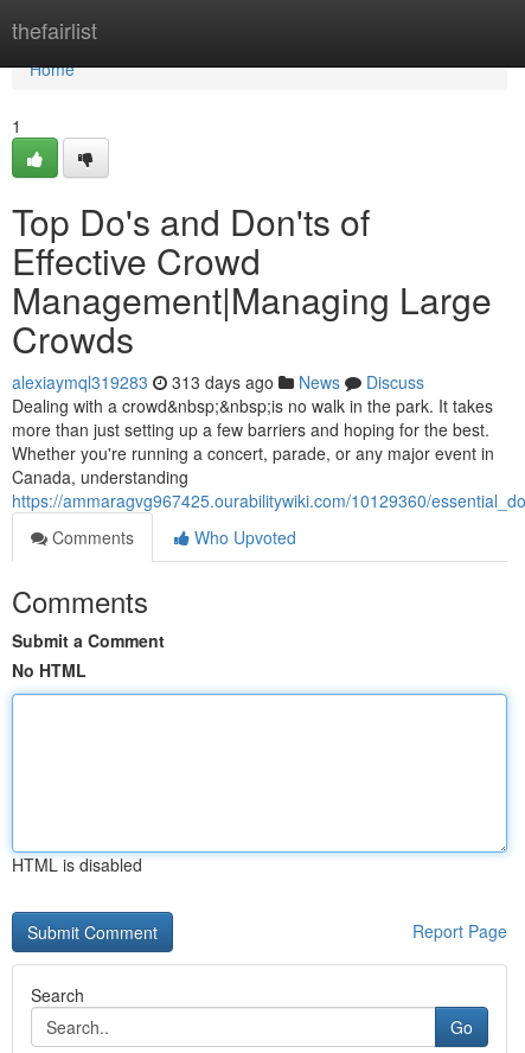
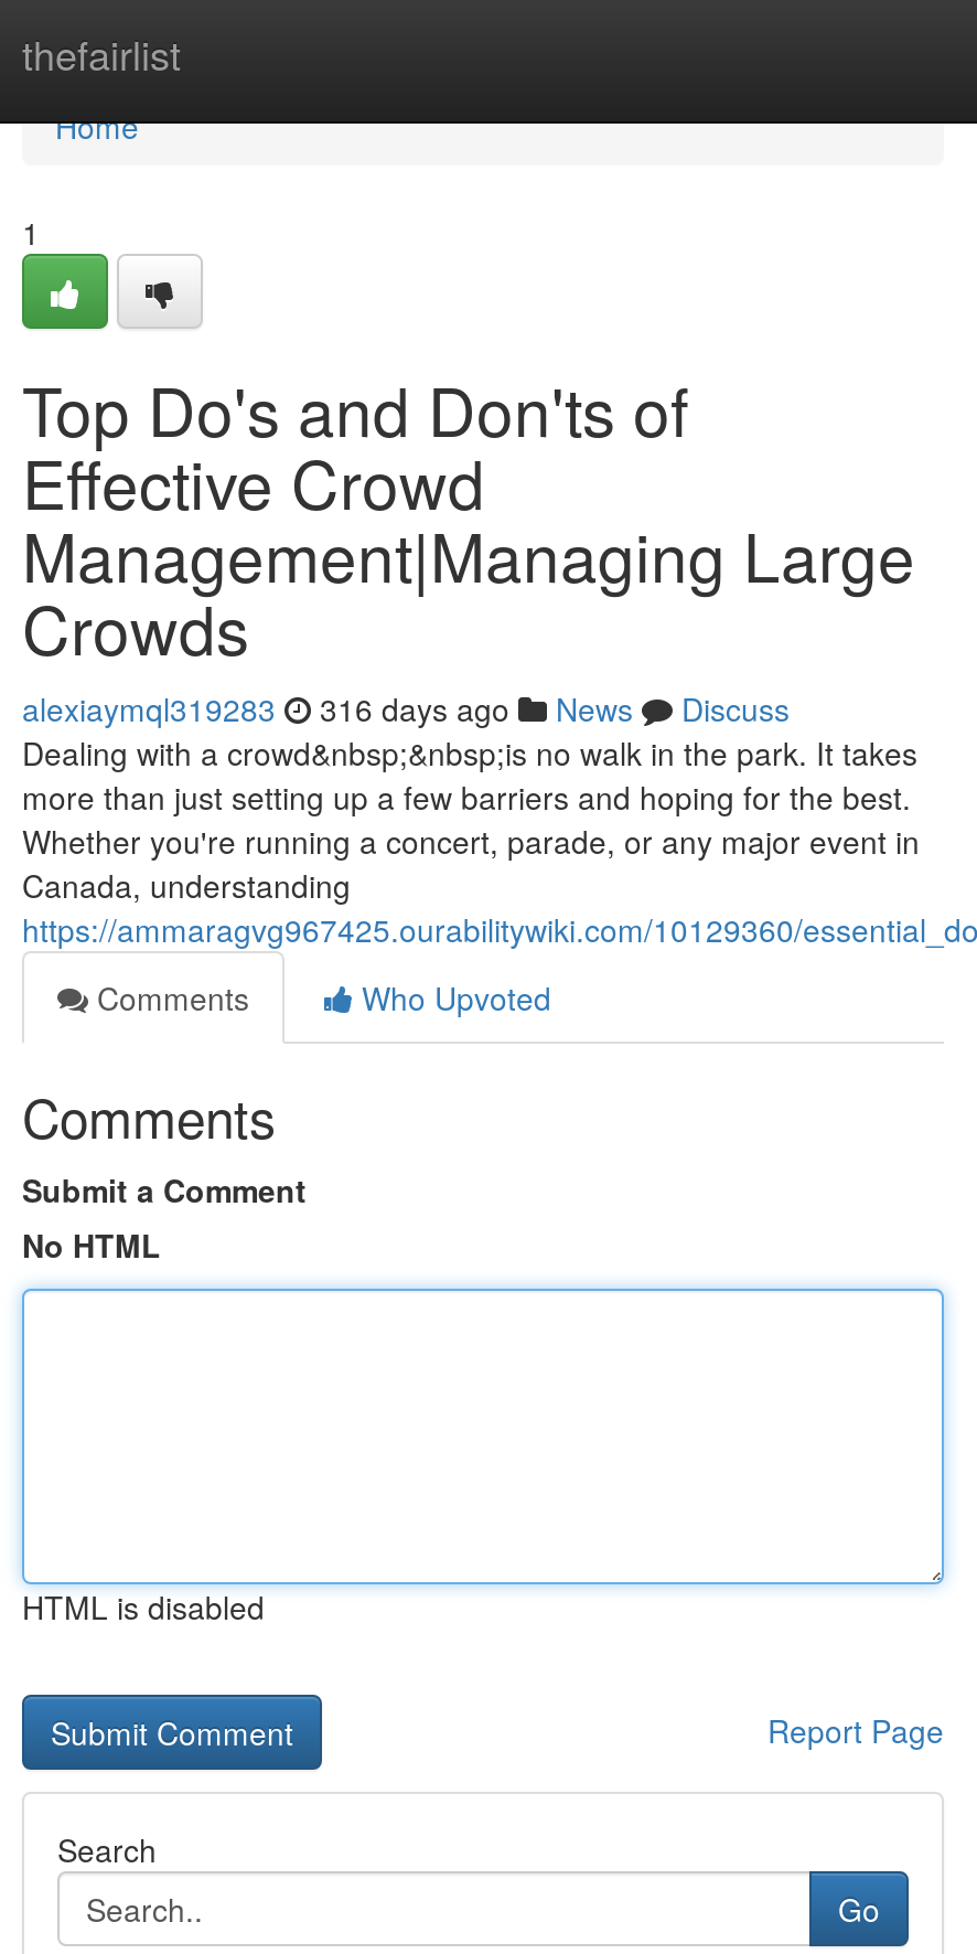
- alexiaymql319283 313 days ago News Discuss
+ alexiaymql319283 316 days ago News Discuss
